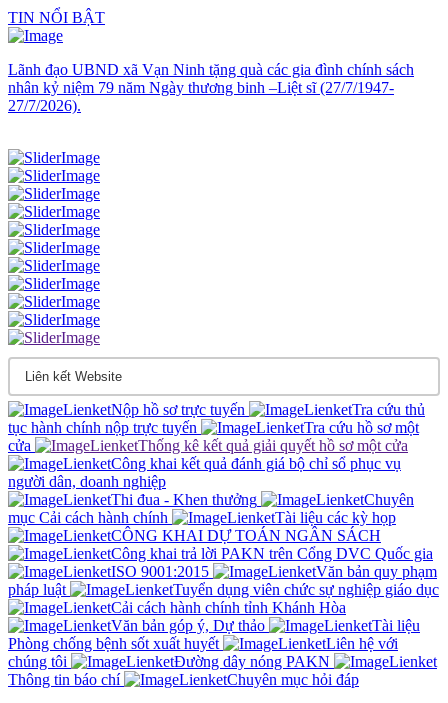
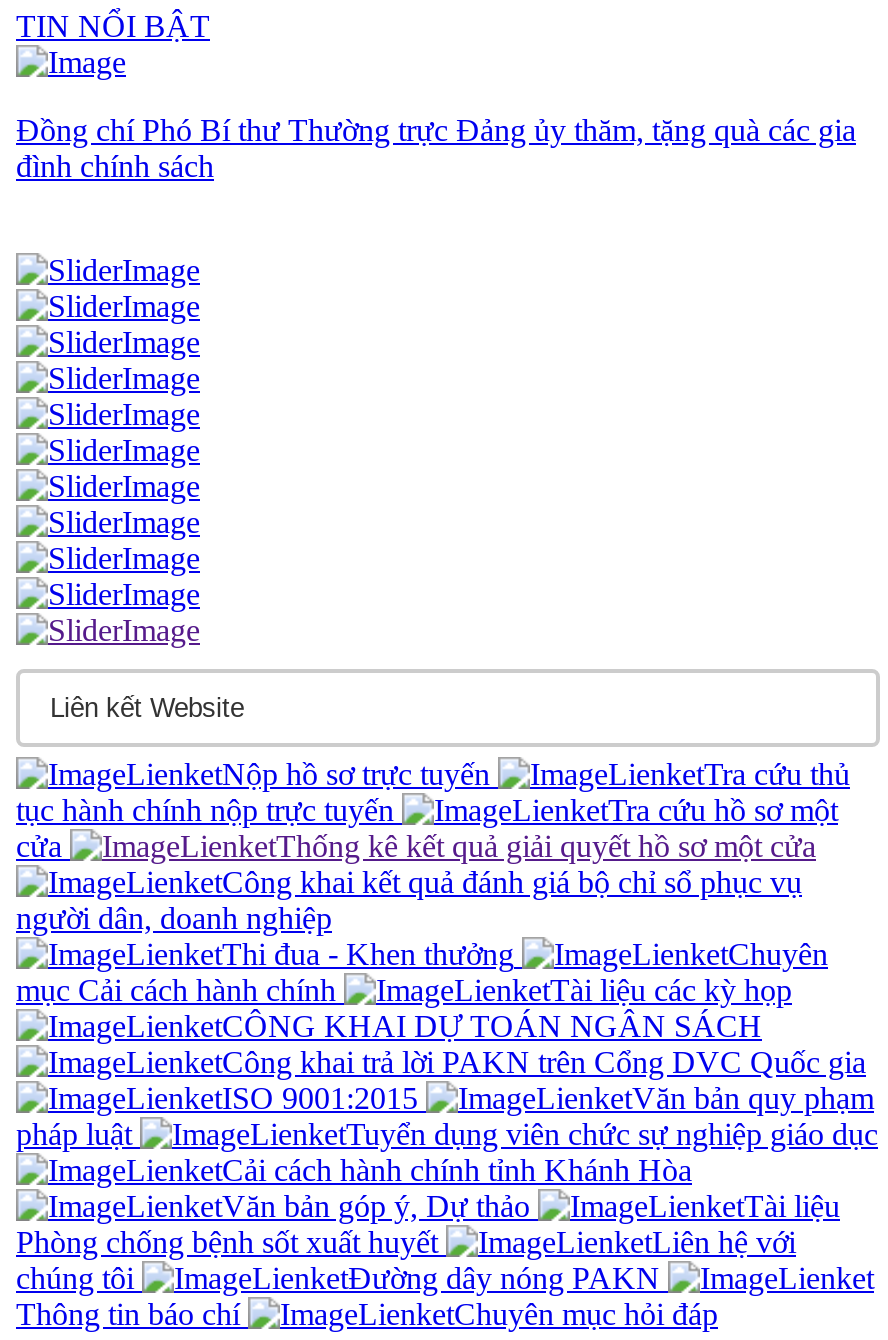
- Lãnh đạo UBND xã Vạn Ninh tặng quà các gia đình chính sách
- nhân kỷ niệm 79 năm Ngày thương binh –Liệt sĩ (27/7/1947-
- 27/7/2026).
+ Đồng chí Phó Bí thư Thường trực Đảng ủy thăm, tặng quà các gia
+ đình chính sách
